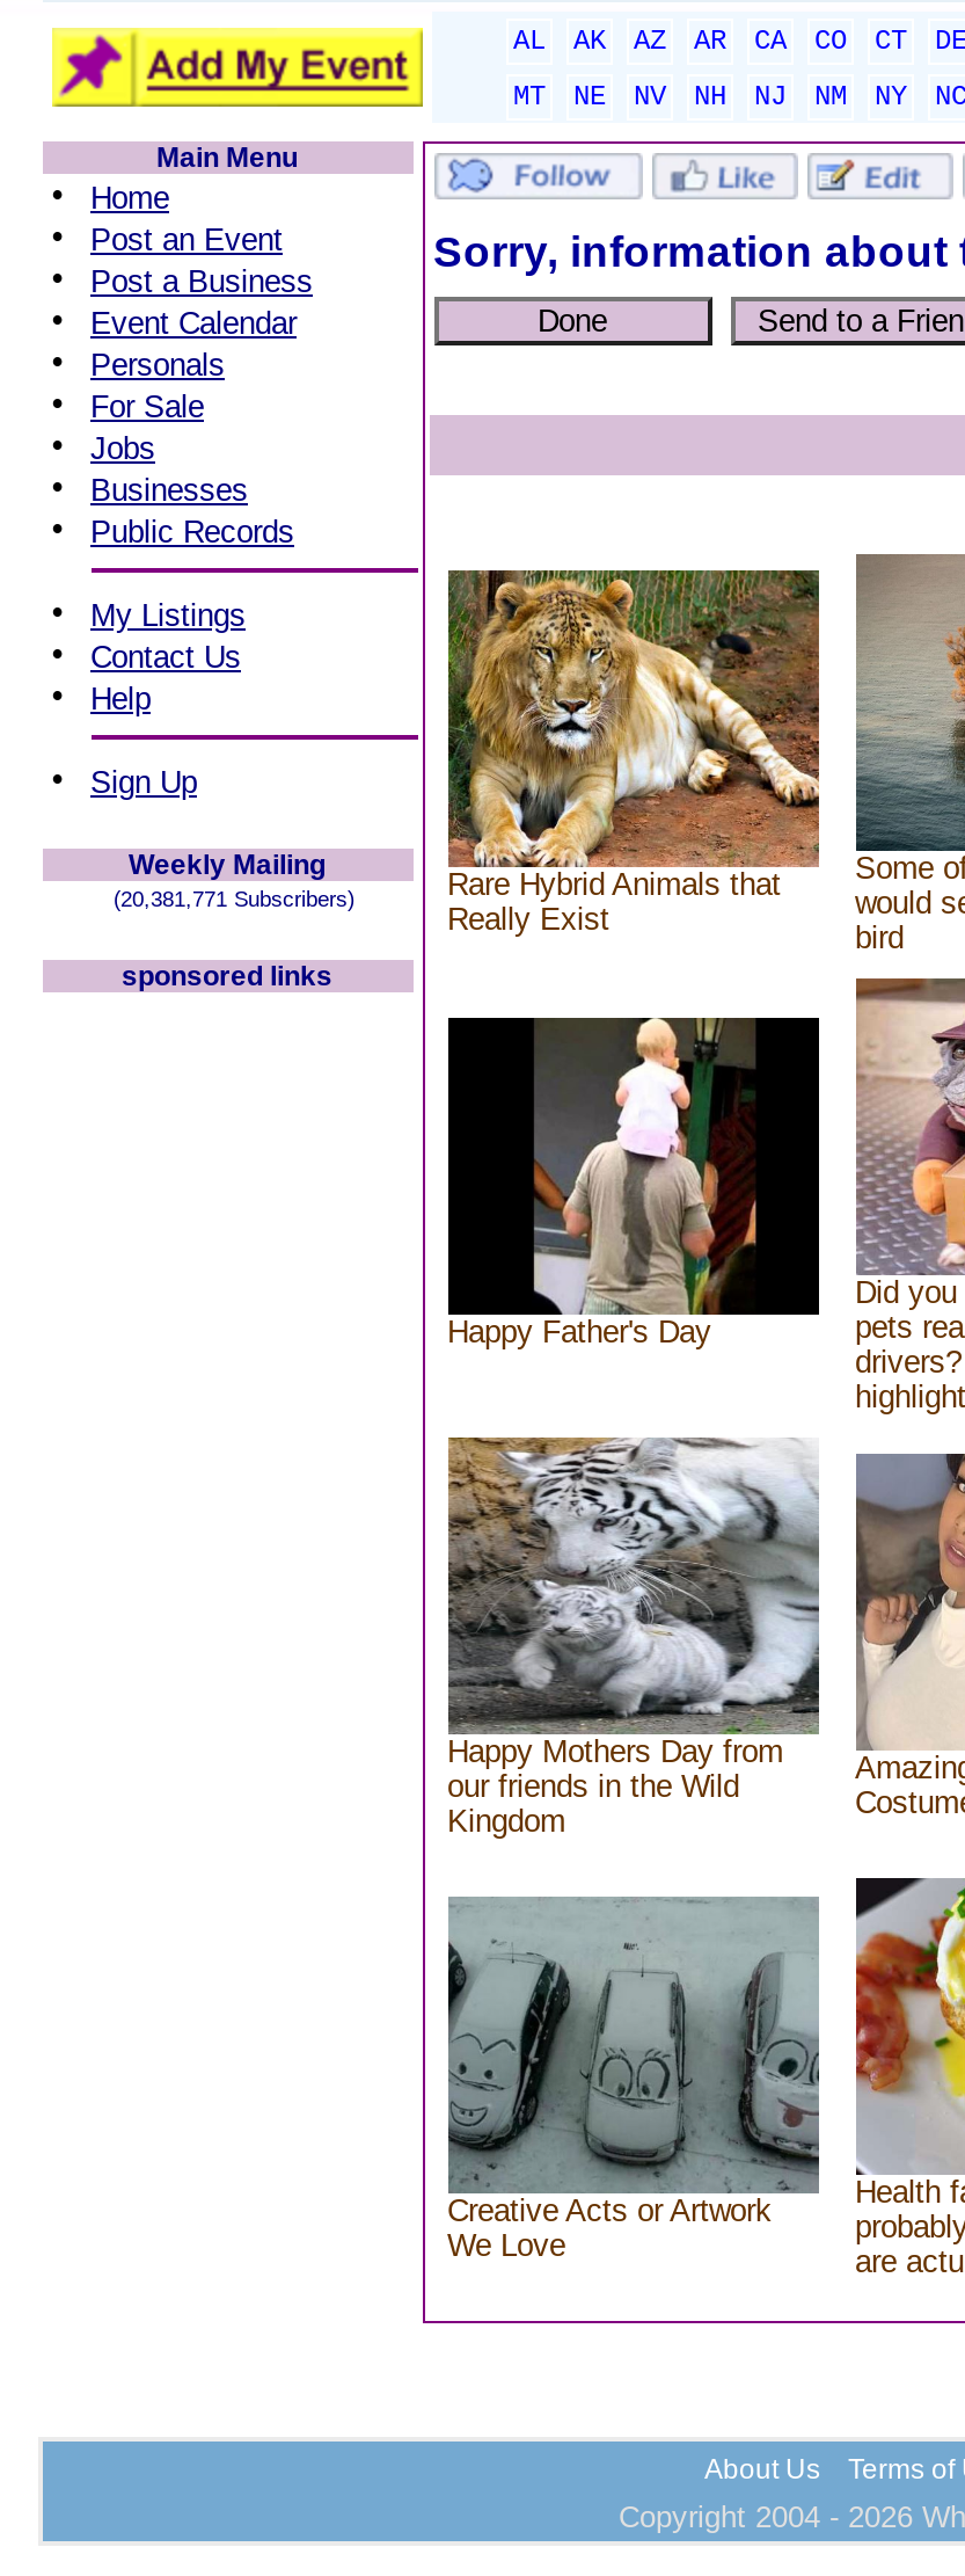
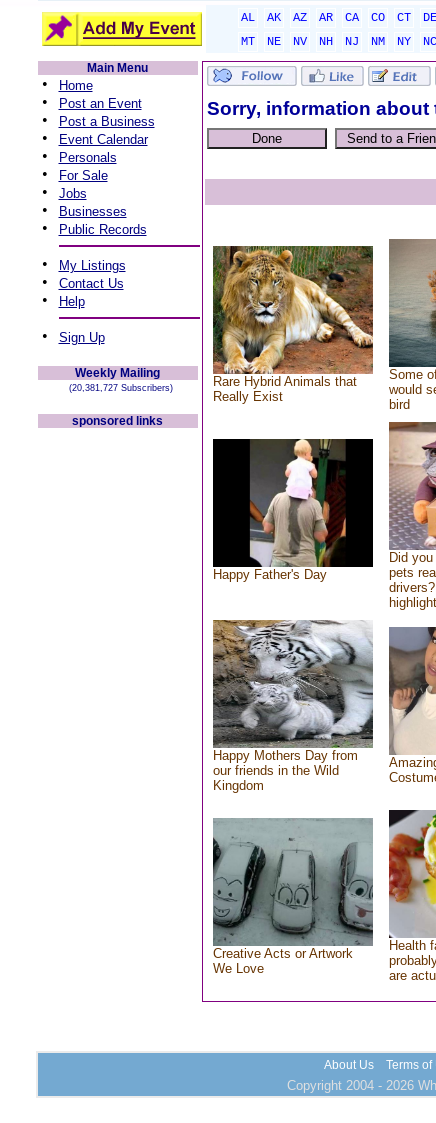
- (20,381,771 Subscribers)
+ (20,381,727 Subscribers)
